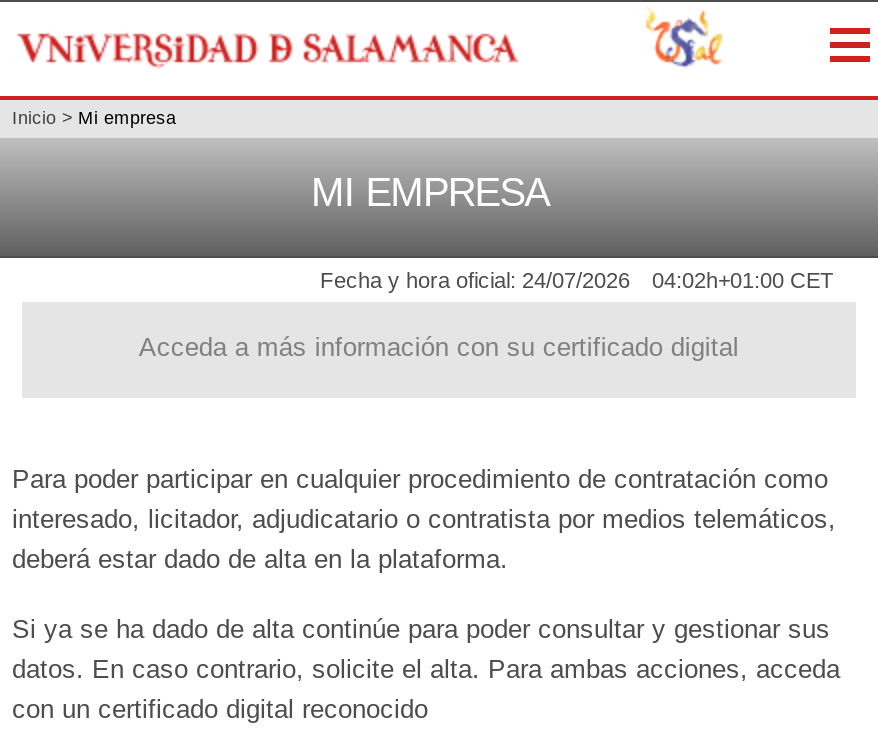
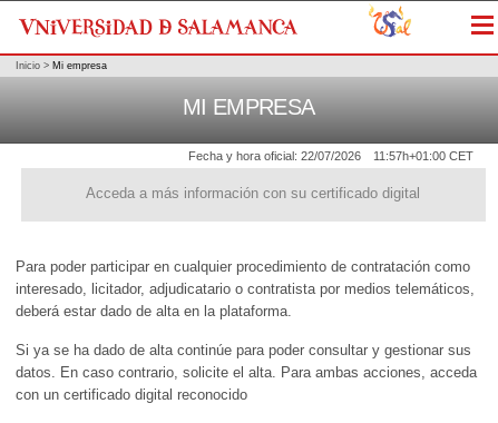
- Fecha y hora oficial: 24/07/2026
+ Fecha y hora oficial: 22/07/2026

- 04:02h+01:00 CET
+ 11:57h+01:00 CET
